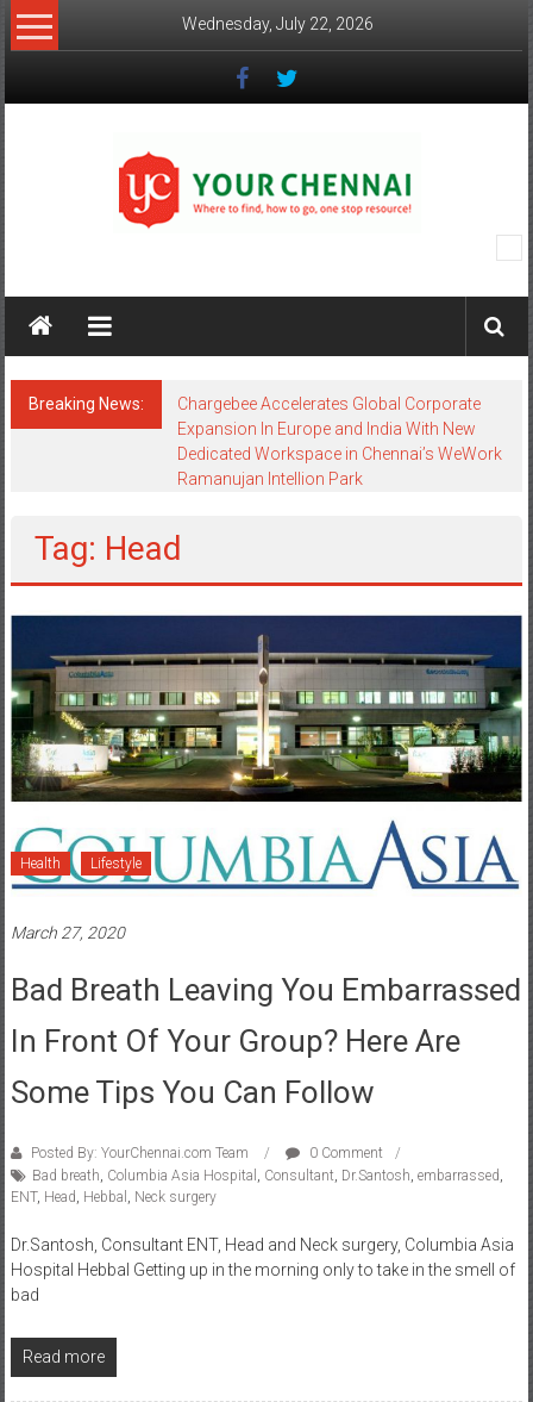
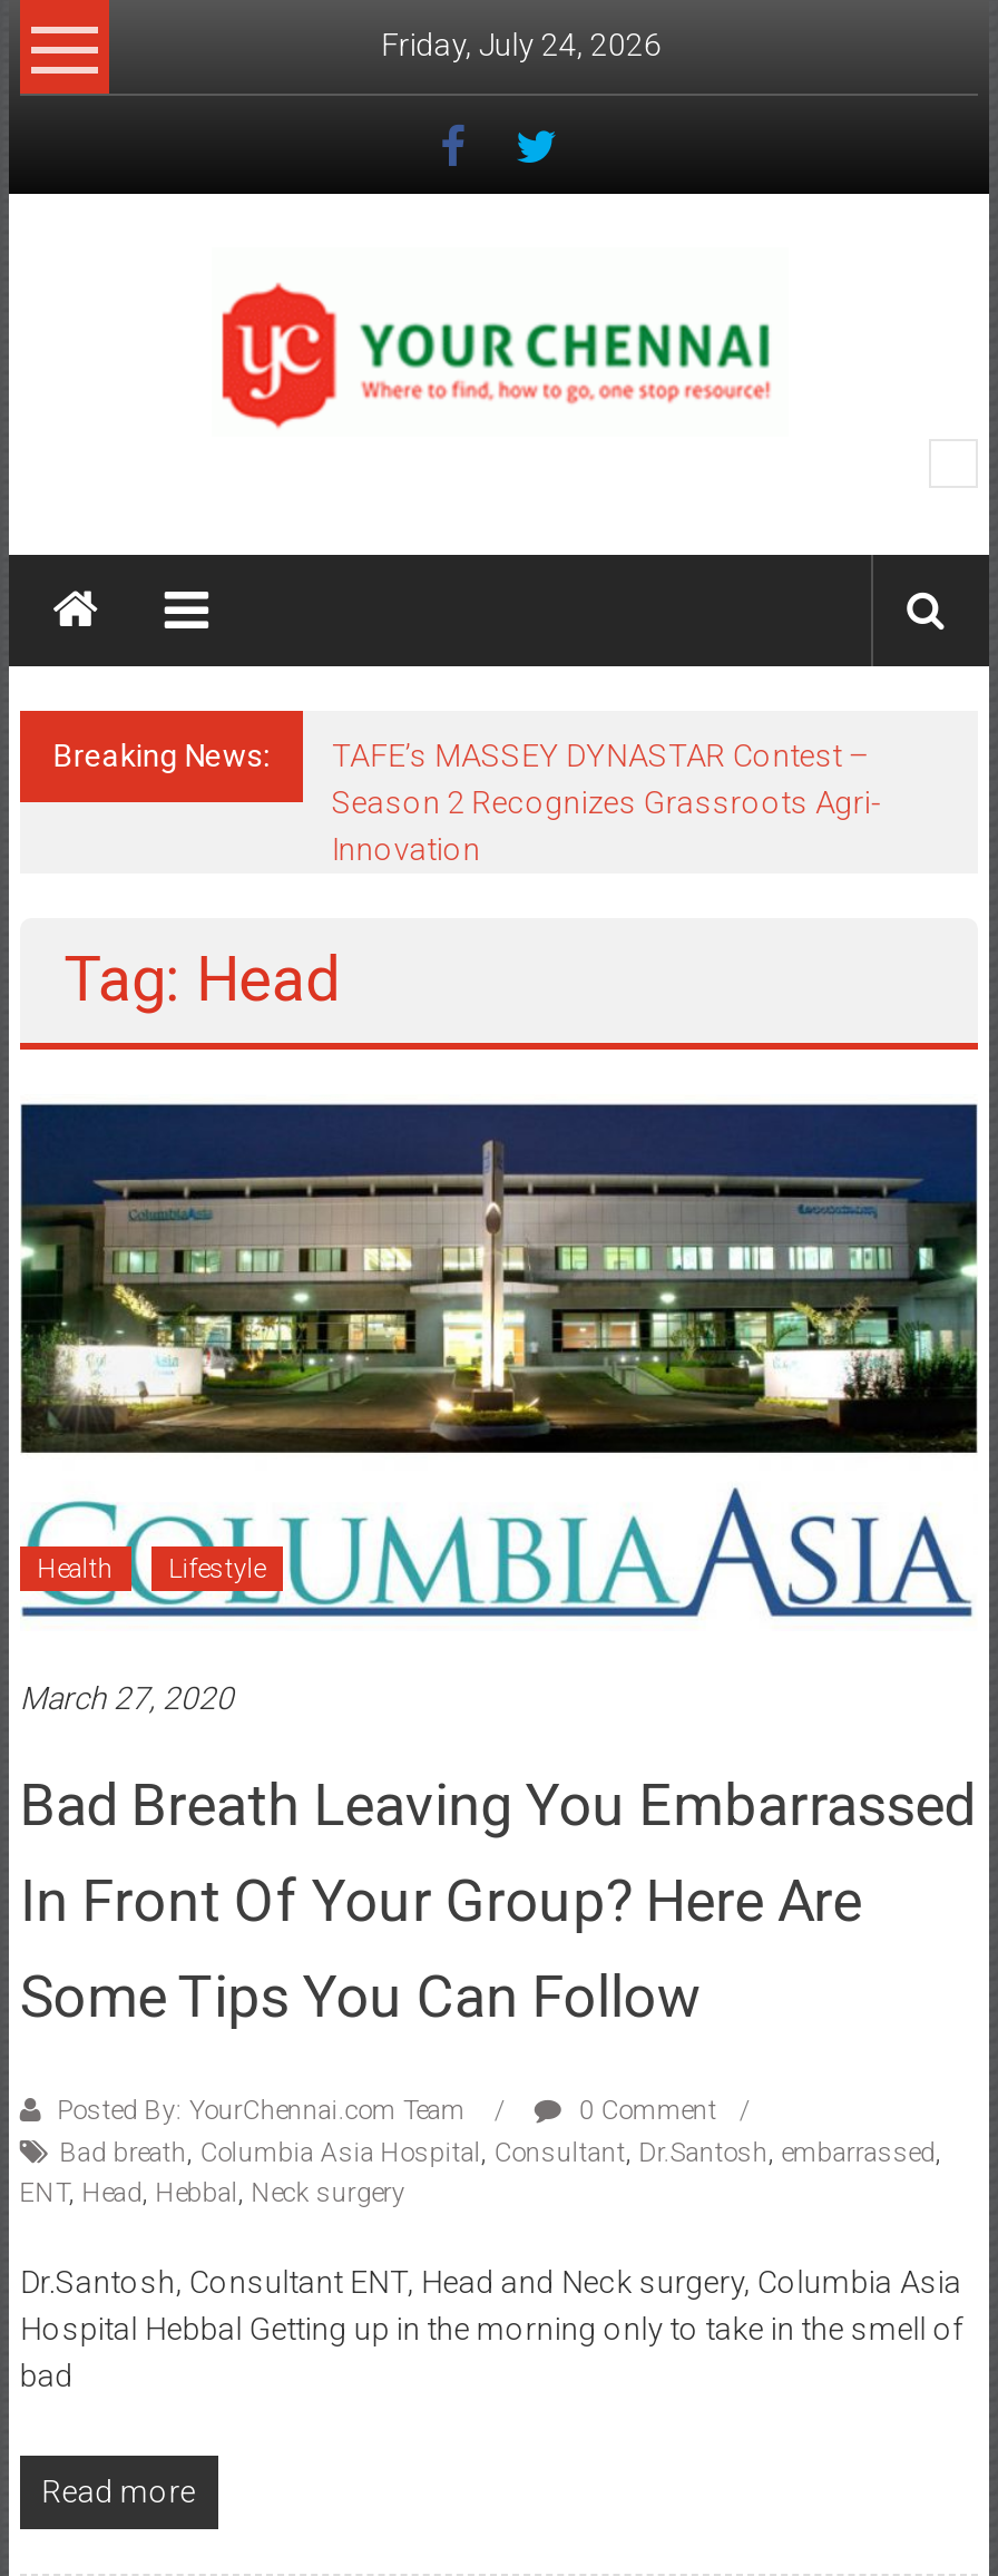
- Wednesday, July 22, 2026
+ Friday, July 24, 2026

- Chargebee Accelerates Global Corporate
- Expansion In Europe and India With New
- Dedicated Workspace in Chennai’s WeWork
- Ramanujan Intellion Park
+ TAFE’s MASSEY DYNASTAR Contest –
+ Season 2 Recognizes Grassroots Agri-
+ Innovation
